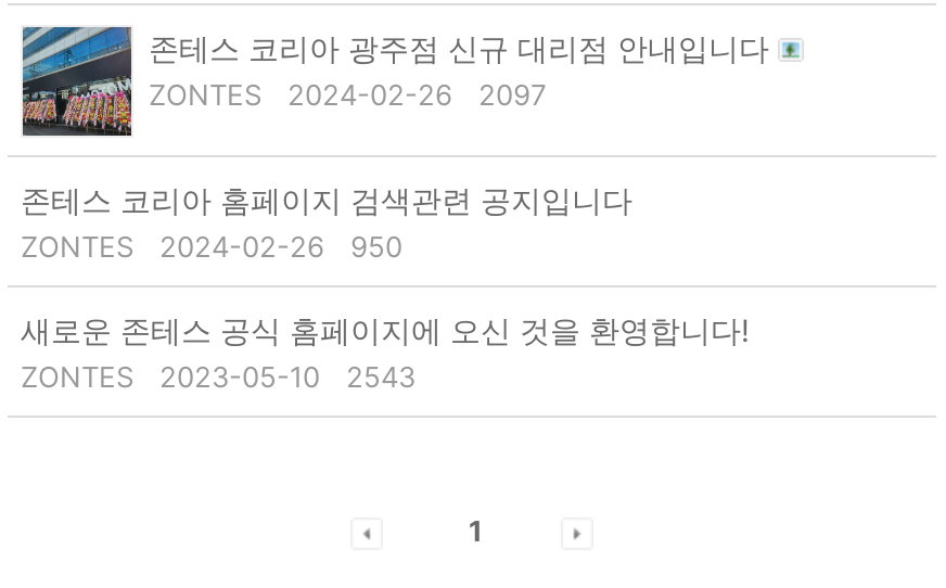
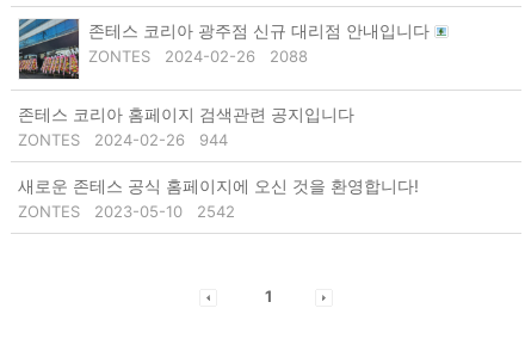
- ZONTES 2024-02-26 2097
+ ZONTES 2024-02-26 2088

- ZONTES 2024-02-26 950
+ ZONTES 2024-02-26 944

- ZONTES 2023-05-10 2543
+ ZONTES 2023-05-10 2542
